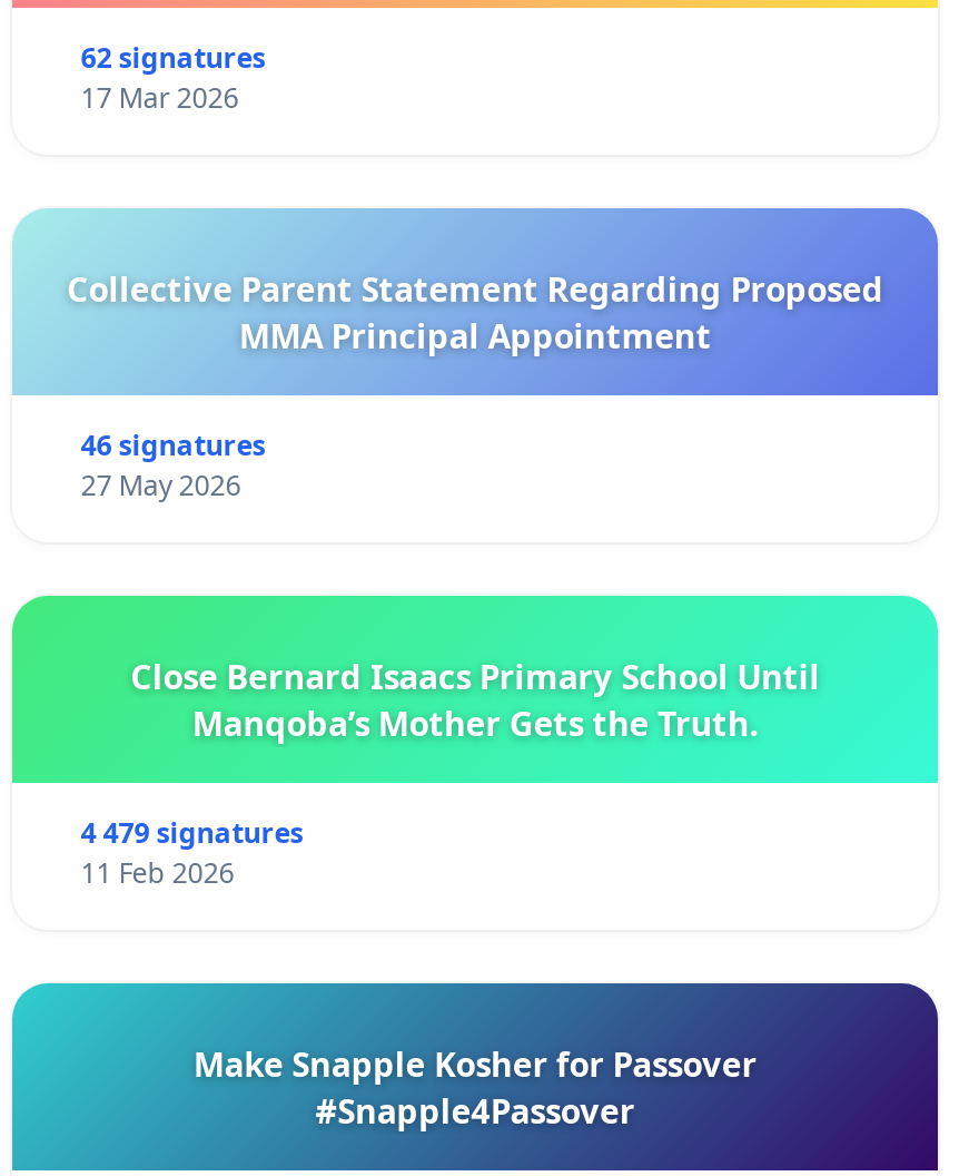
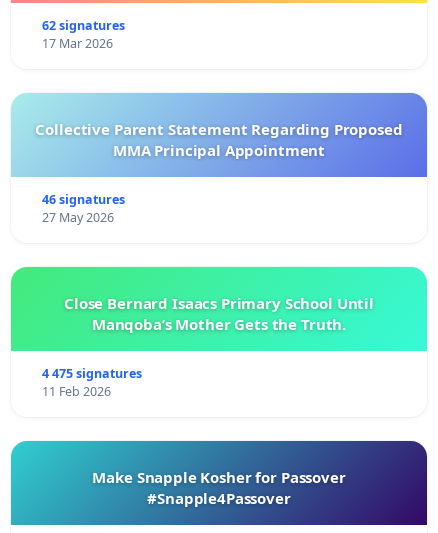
- 4 479 signatures
+ 4 475 signatures
